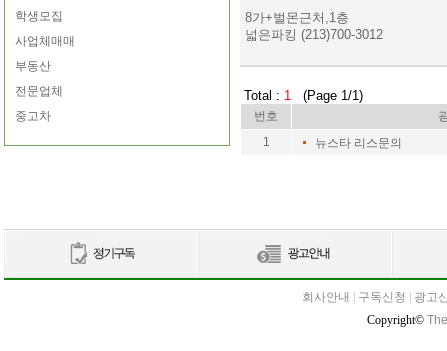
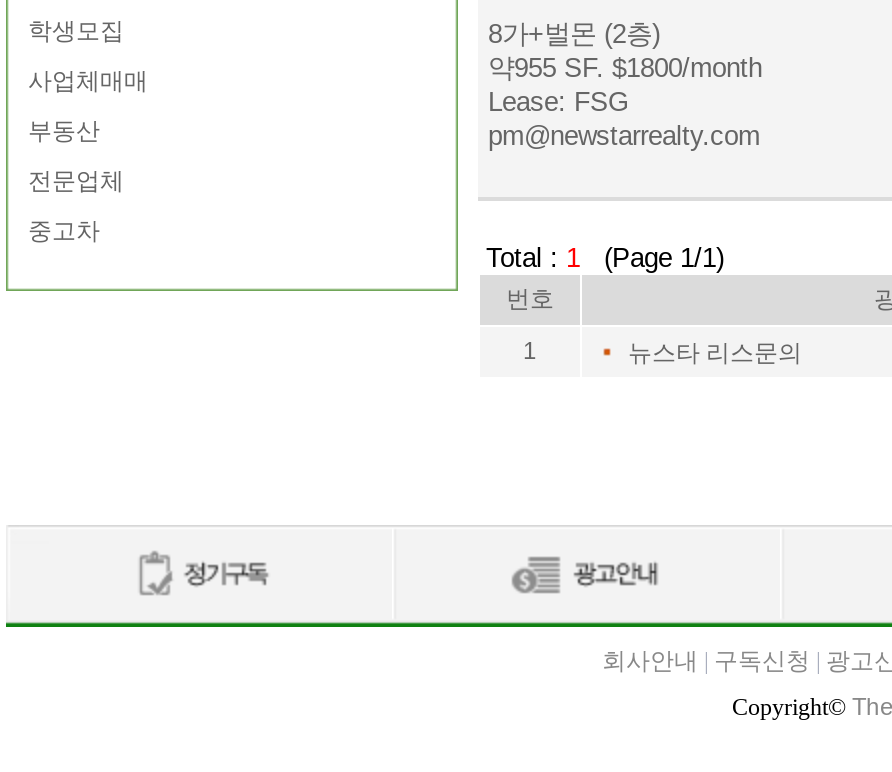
- 8가+벌몬근처,1층
- 넓은파킹 (213)700-3012
+ 8가+벌몬 (2층)
+ 약955 SF. $1800/month
+ Lease: FSG
+ pm@newstarrealty.com
